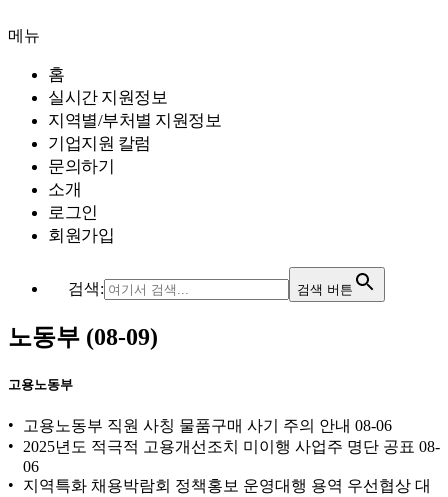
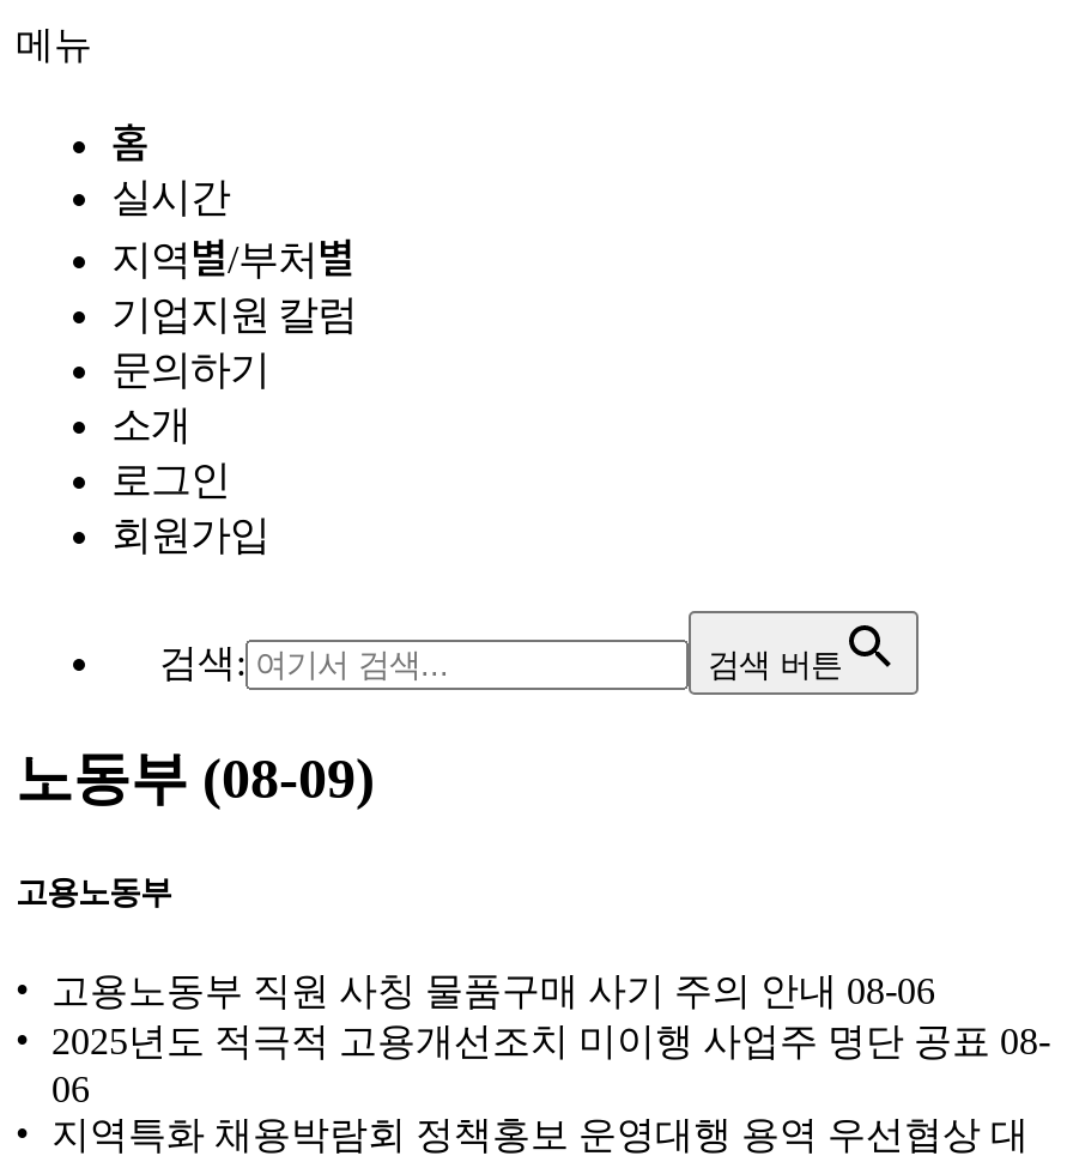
- 실시간 지원정보
- 지역별/부처별 지원정보
+ 실시간
+ 지역별/부처별
